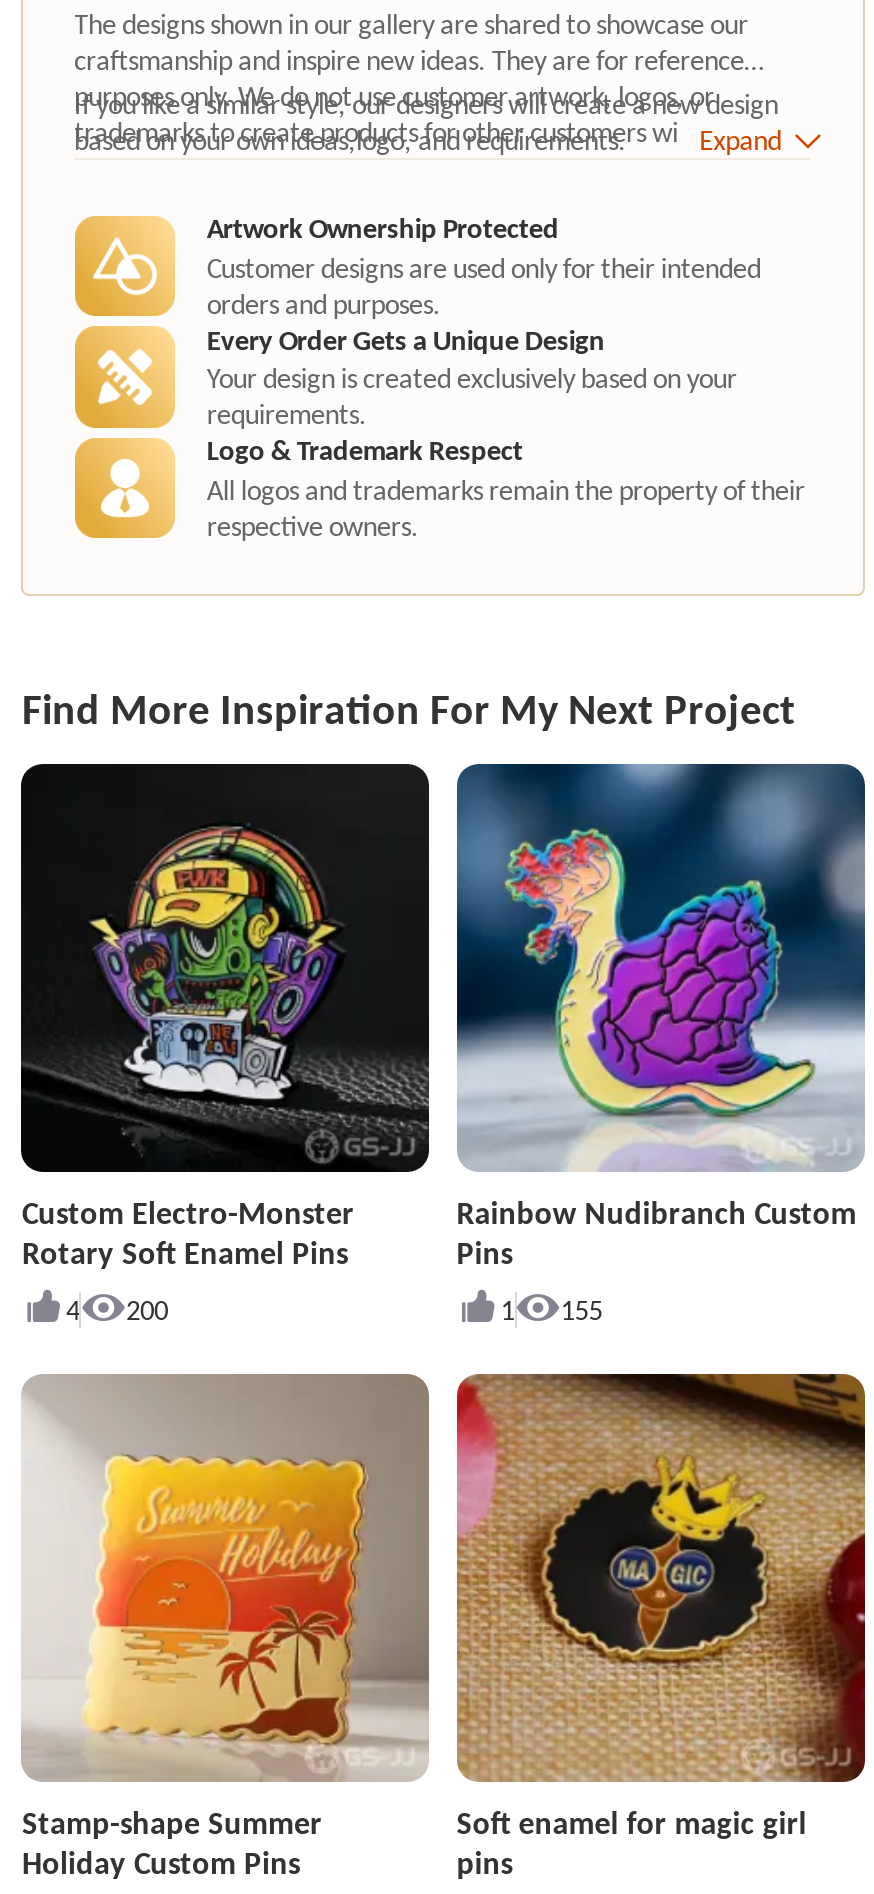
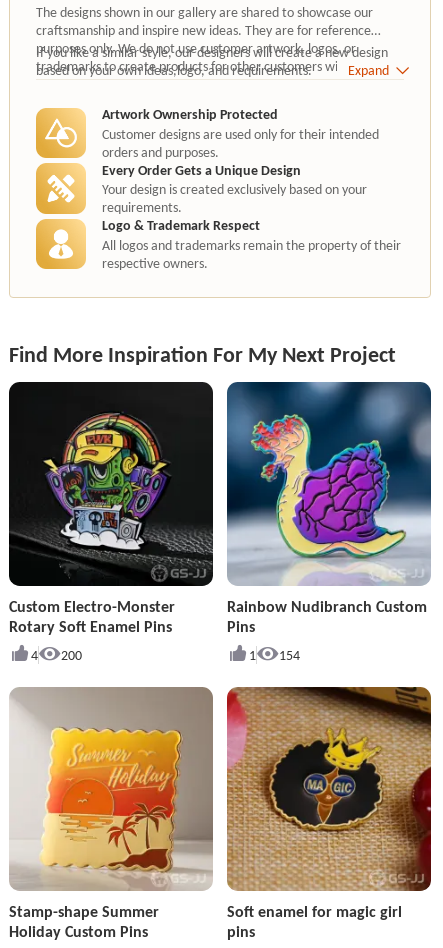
- 1 155
+ 1 154
